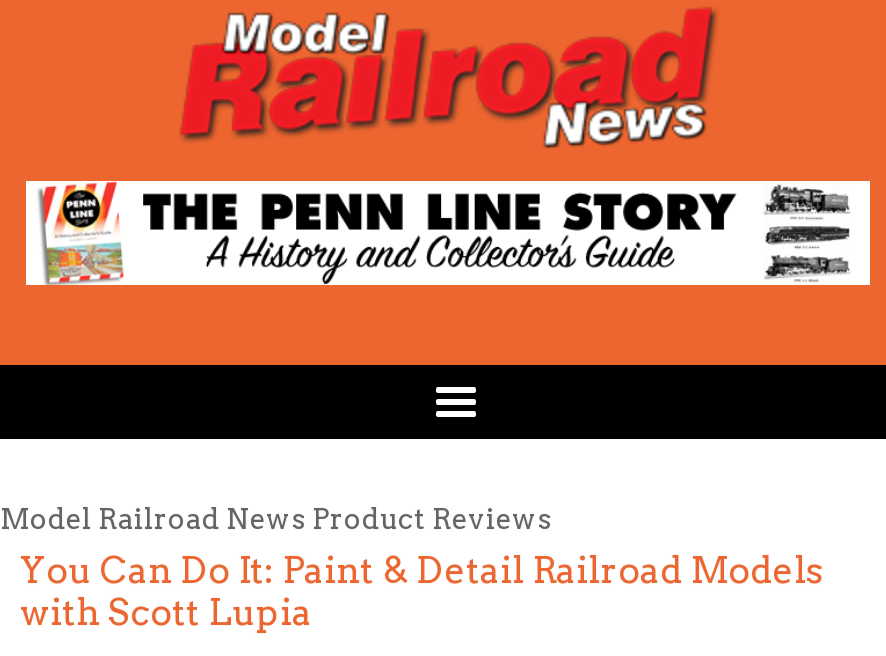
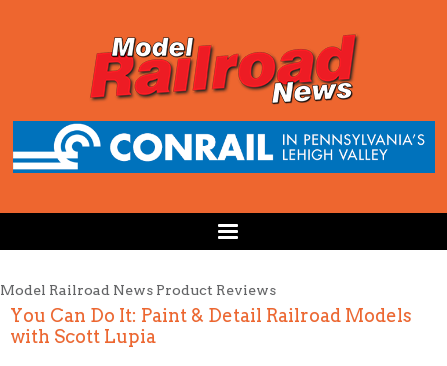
- [image]
+ [image]
